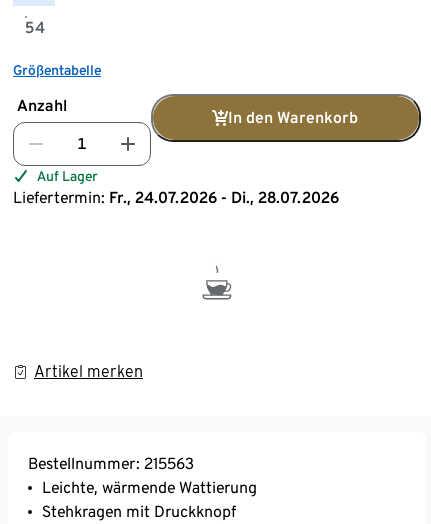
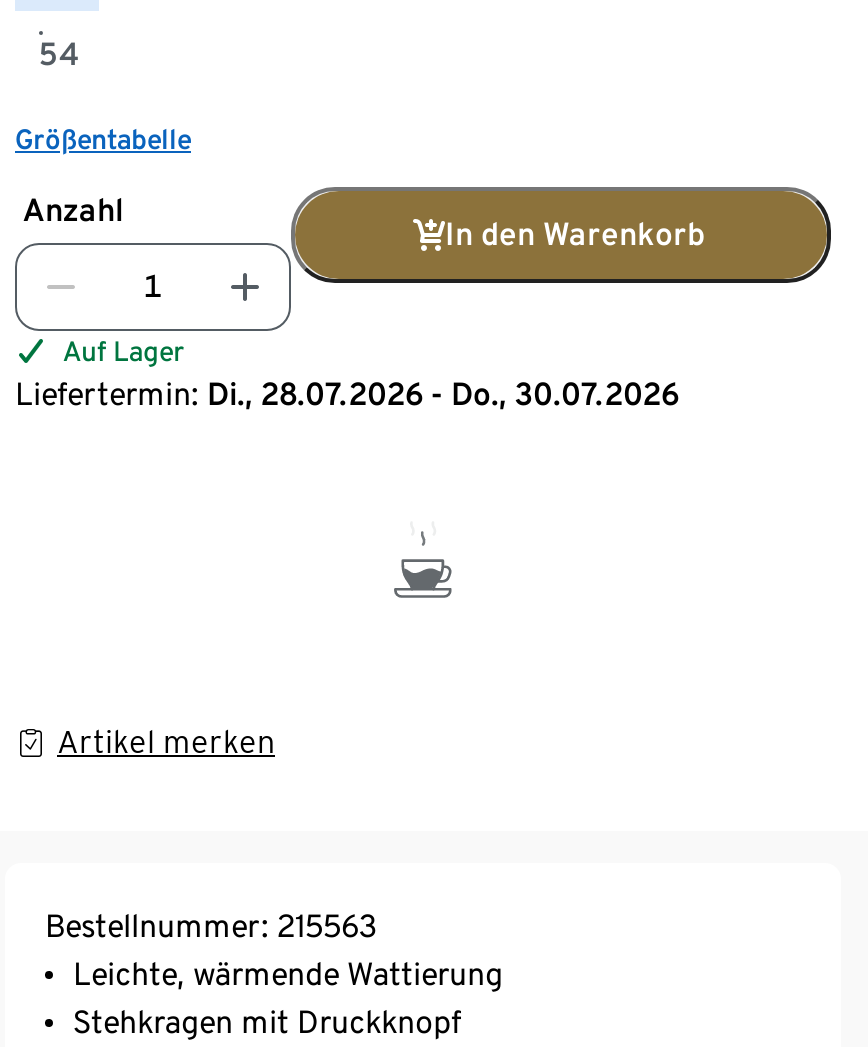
- Liefertermin: Fr., 24.07.2026 - Di., 28.07.2026
+ Liefertermin: Di., 28.07.2026 - Do., 30.07.2026
